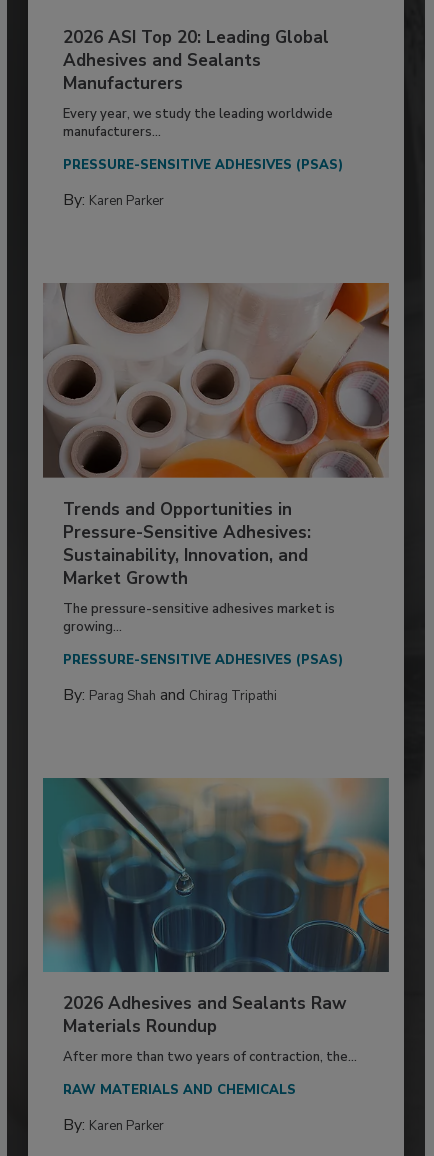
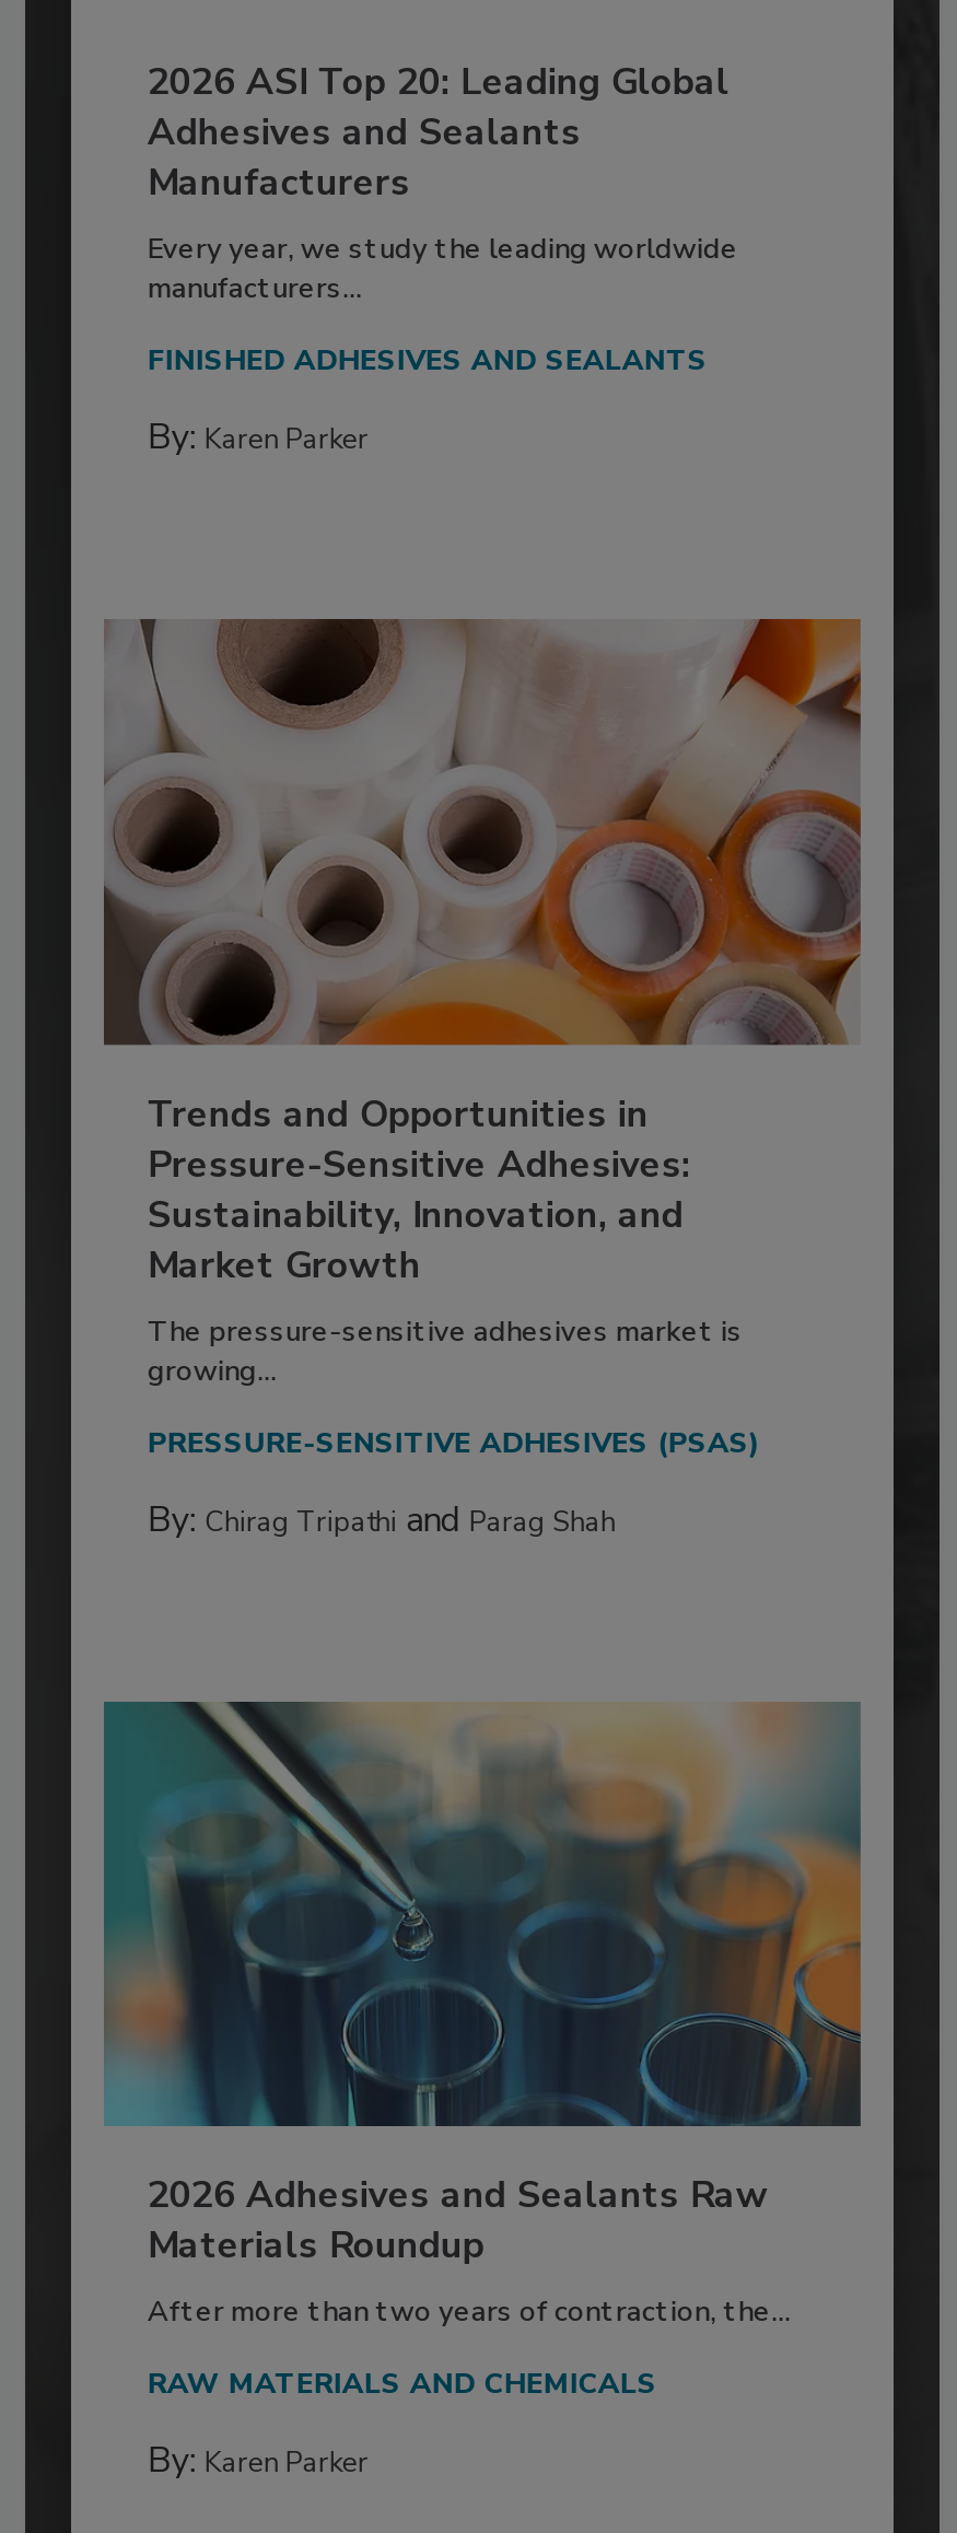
- PRESSURE-SENSITIVE ADHESIVES (PSAS)
+ FINISHED ADHESIVES AND SEALANTS

- By: Parag Shah and Chirag Tripathi
+ By: Chirag Tripathi and Parag Shah
